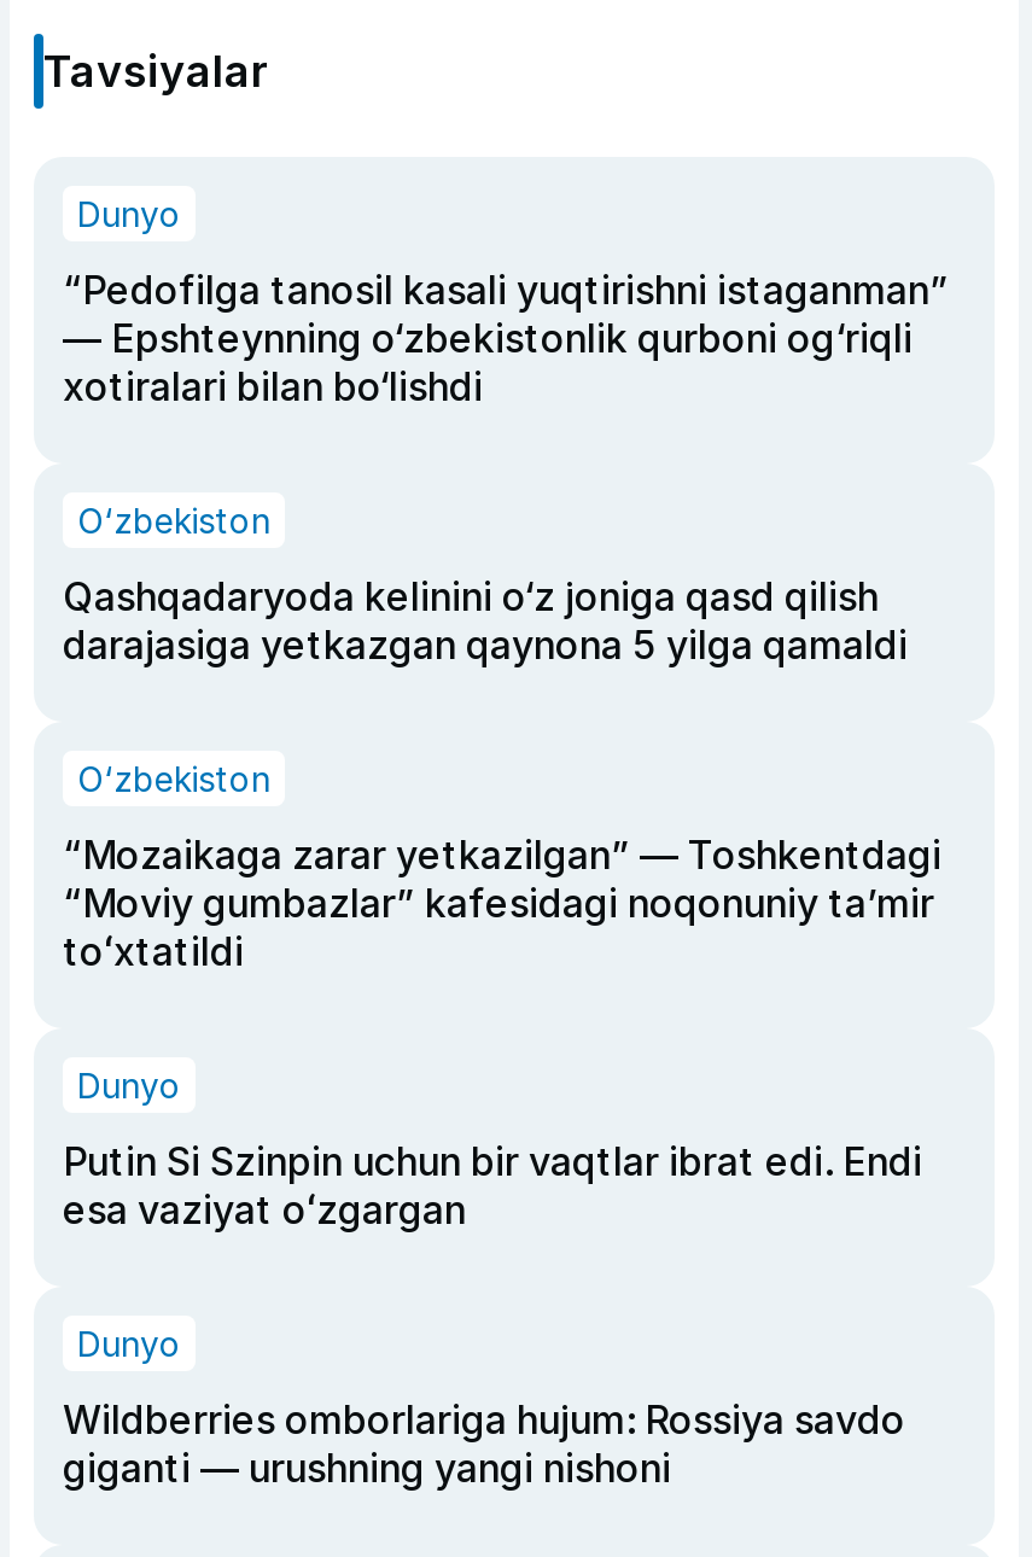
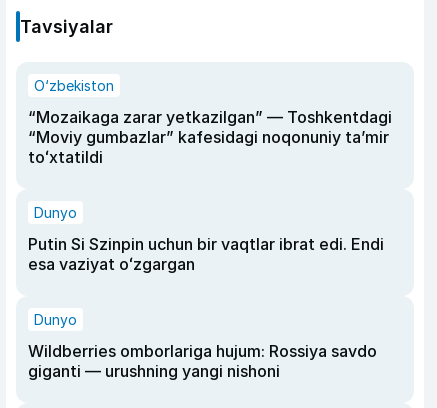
- Dunyo
- “Pedofilga tanosil kasali yuqtirishni istaganman”
- — Epshteynning o‘zbekistonlik qurboni og‘riqli
- xotiralari bilan bo‘lishdi
- O‘zbekiston
- Qashqadaryoda kelinini o‘z joniga qasd qilish
- darajasiga yetkazgan qaynona 5 yilga qamaldi
